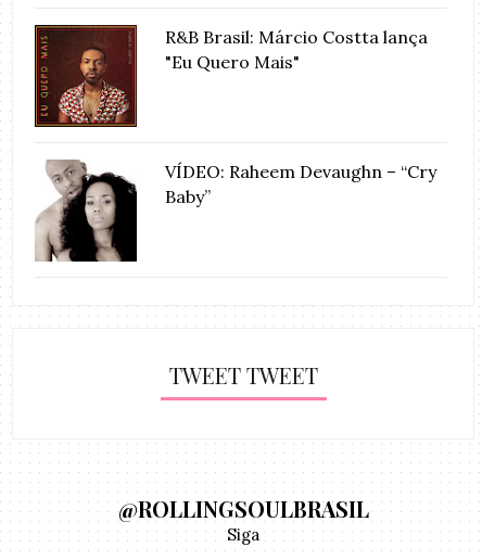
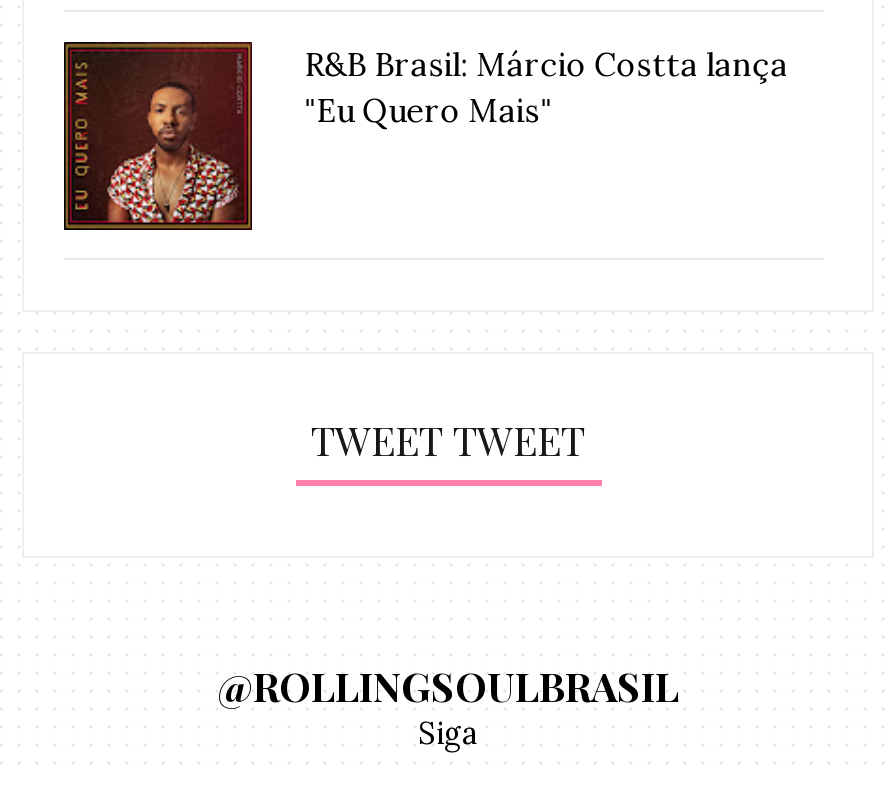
- [image]
- VÍDEO: Raheem Devaughn – “Cry
- Baby”
